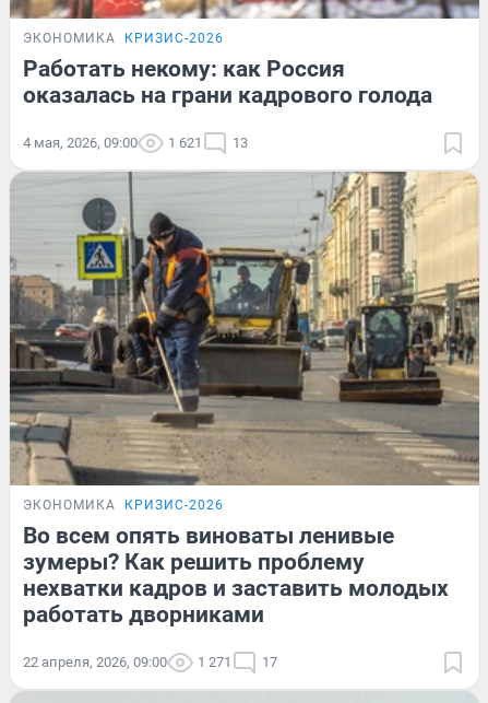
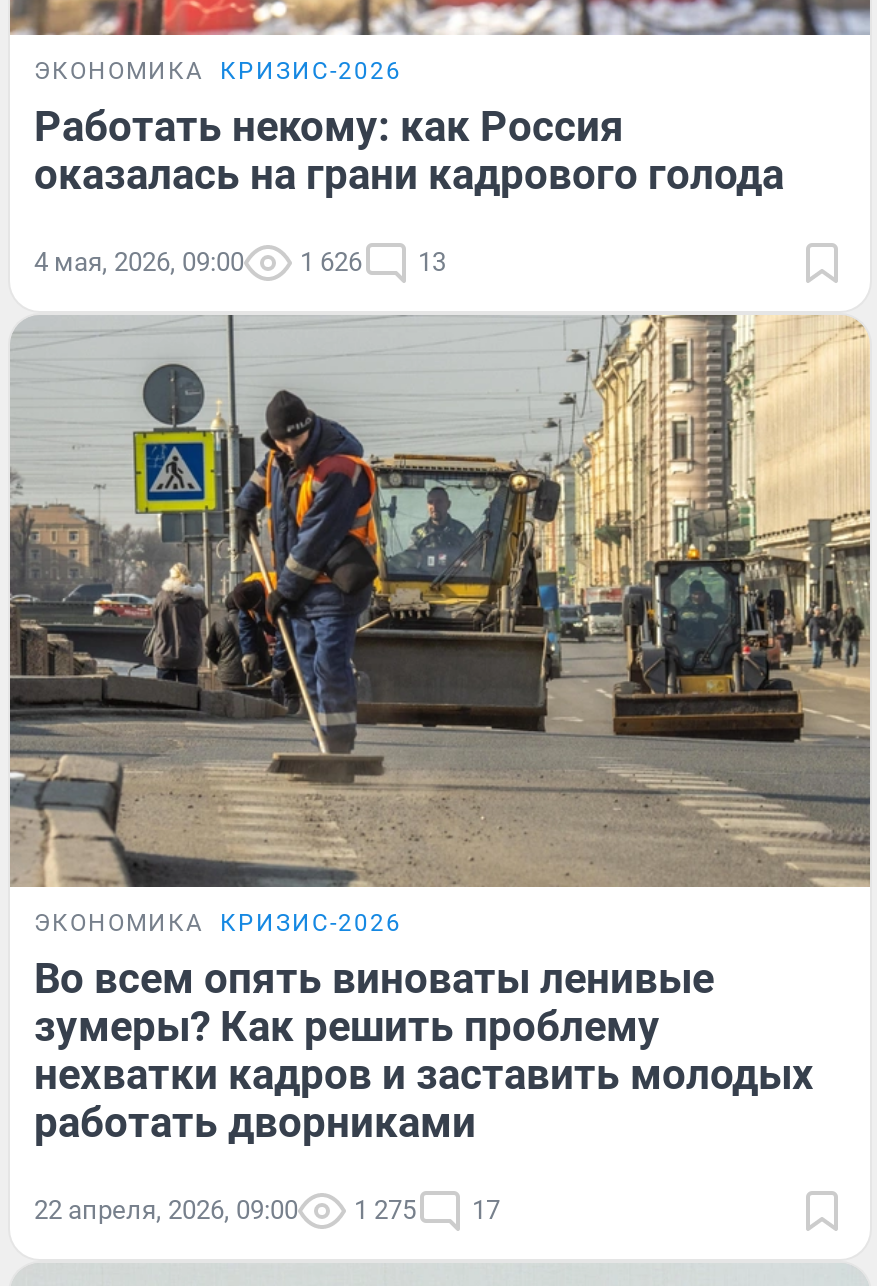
- 4 мая, 2026, 09:00 1 621 13
+ 4 мая, 2026, 09:00 1 626 13

- 22 апреля, 2026, 09:00 1 271 17
+ 22 апреля, 2026, 09:00 1 275 17
